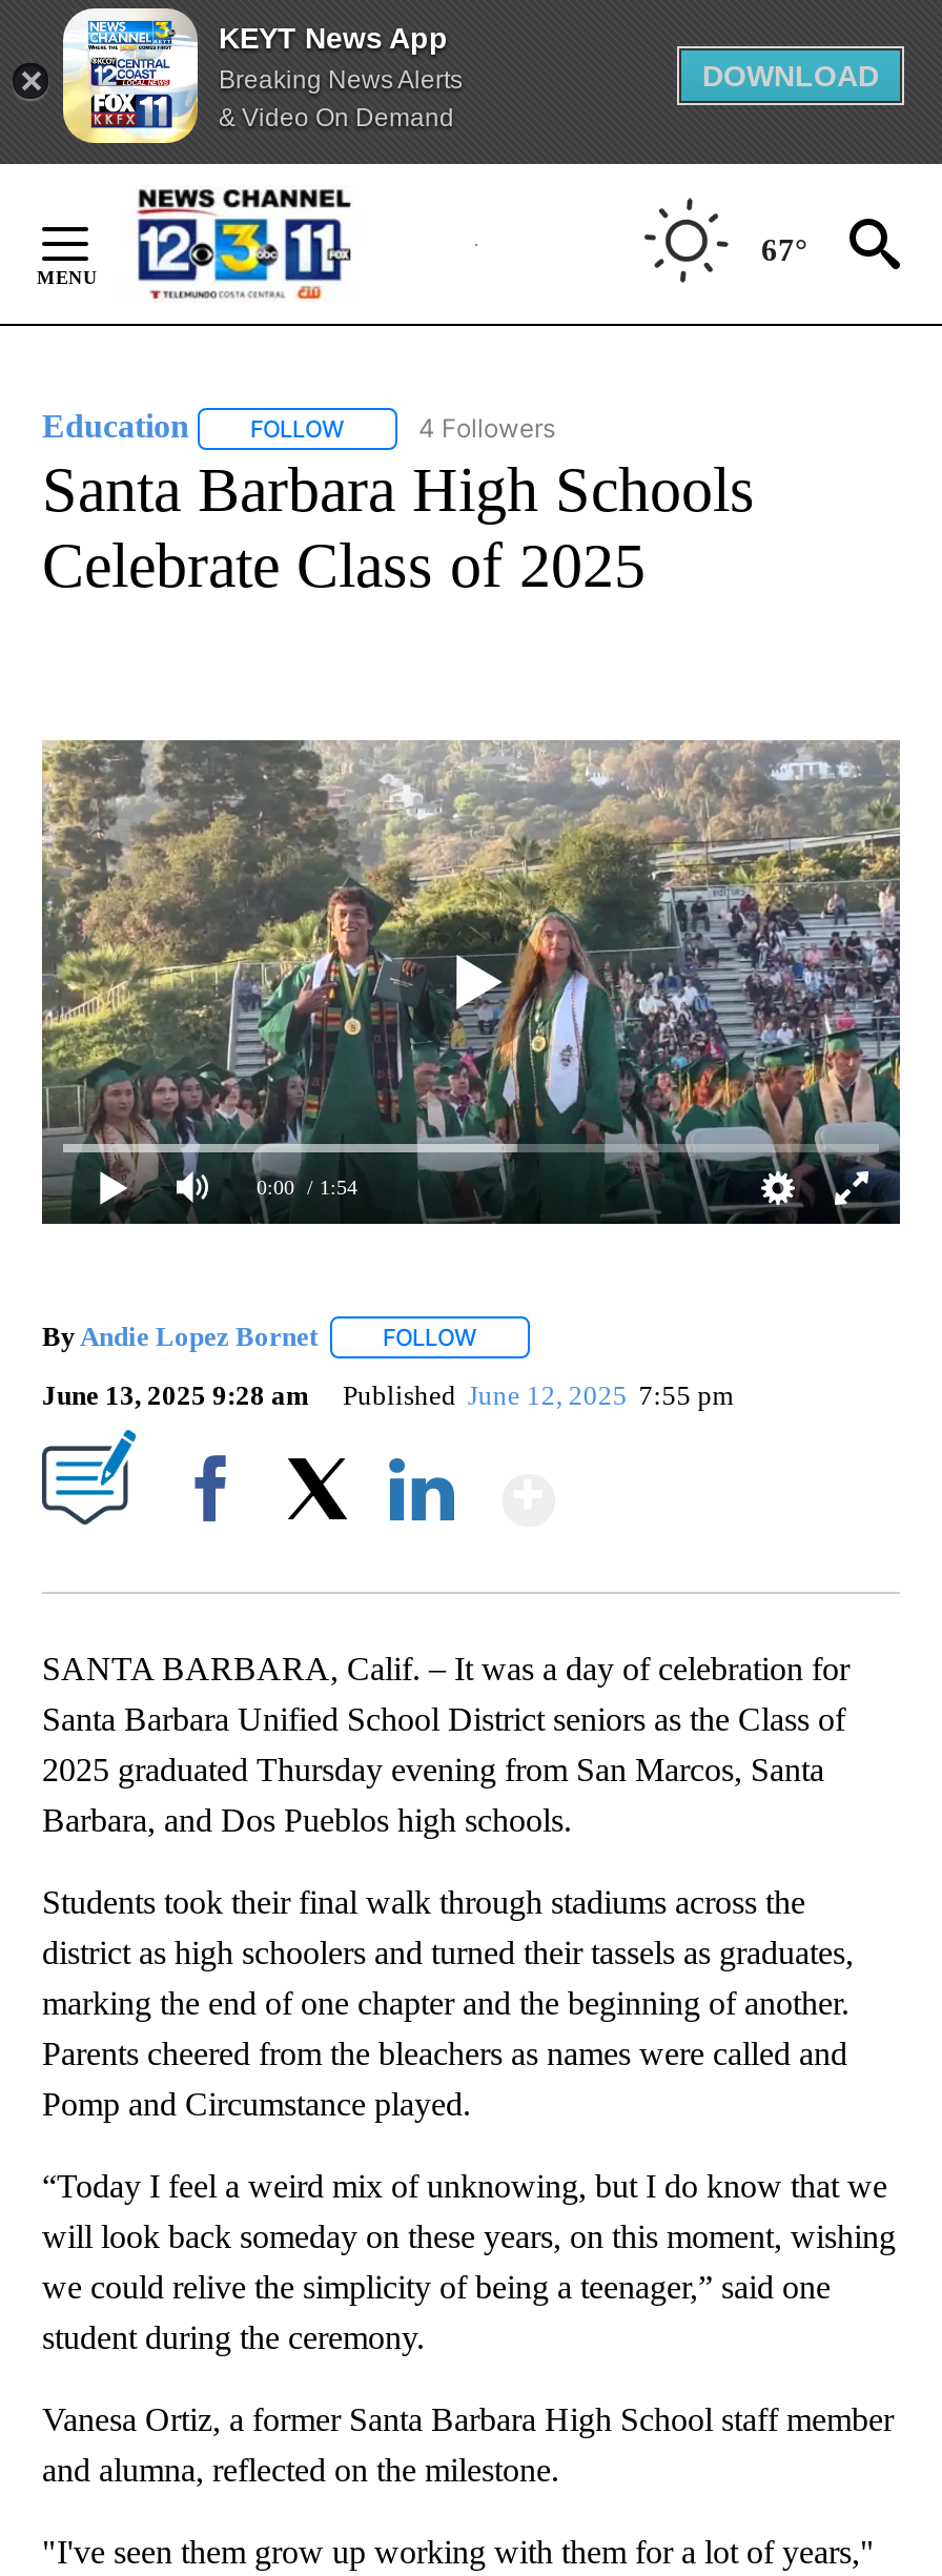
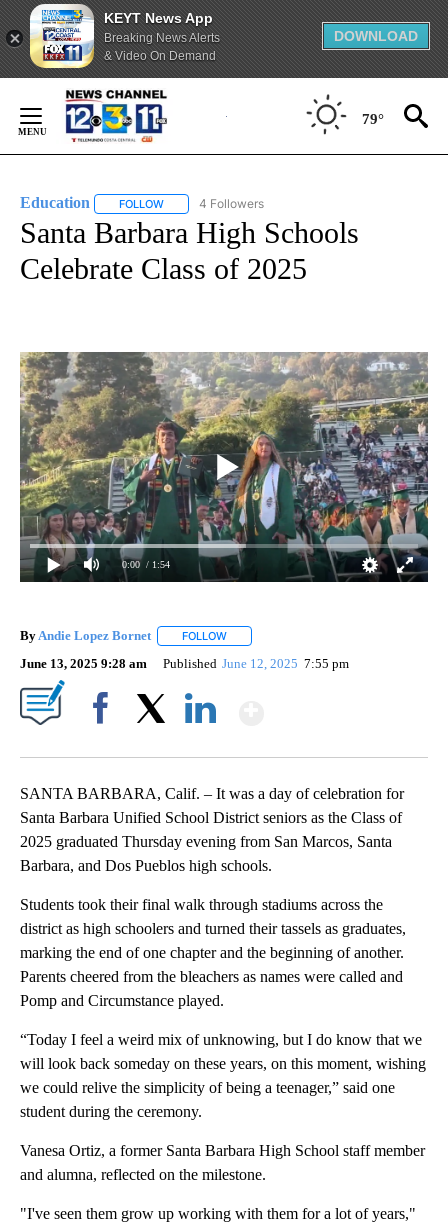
- 67°
+ 79°
